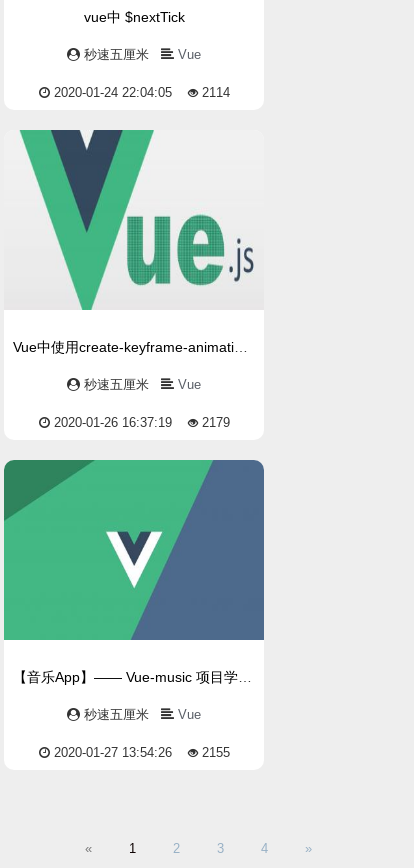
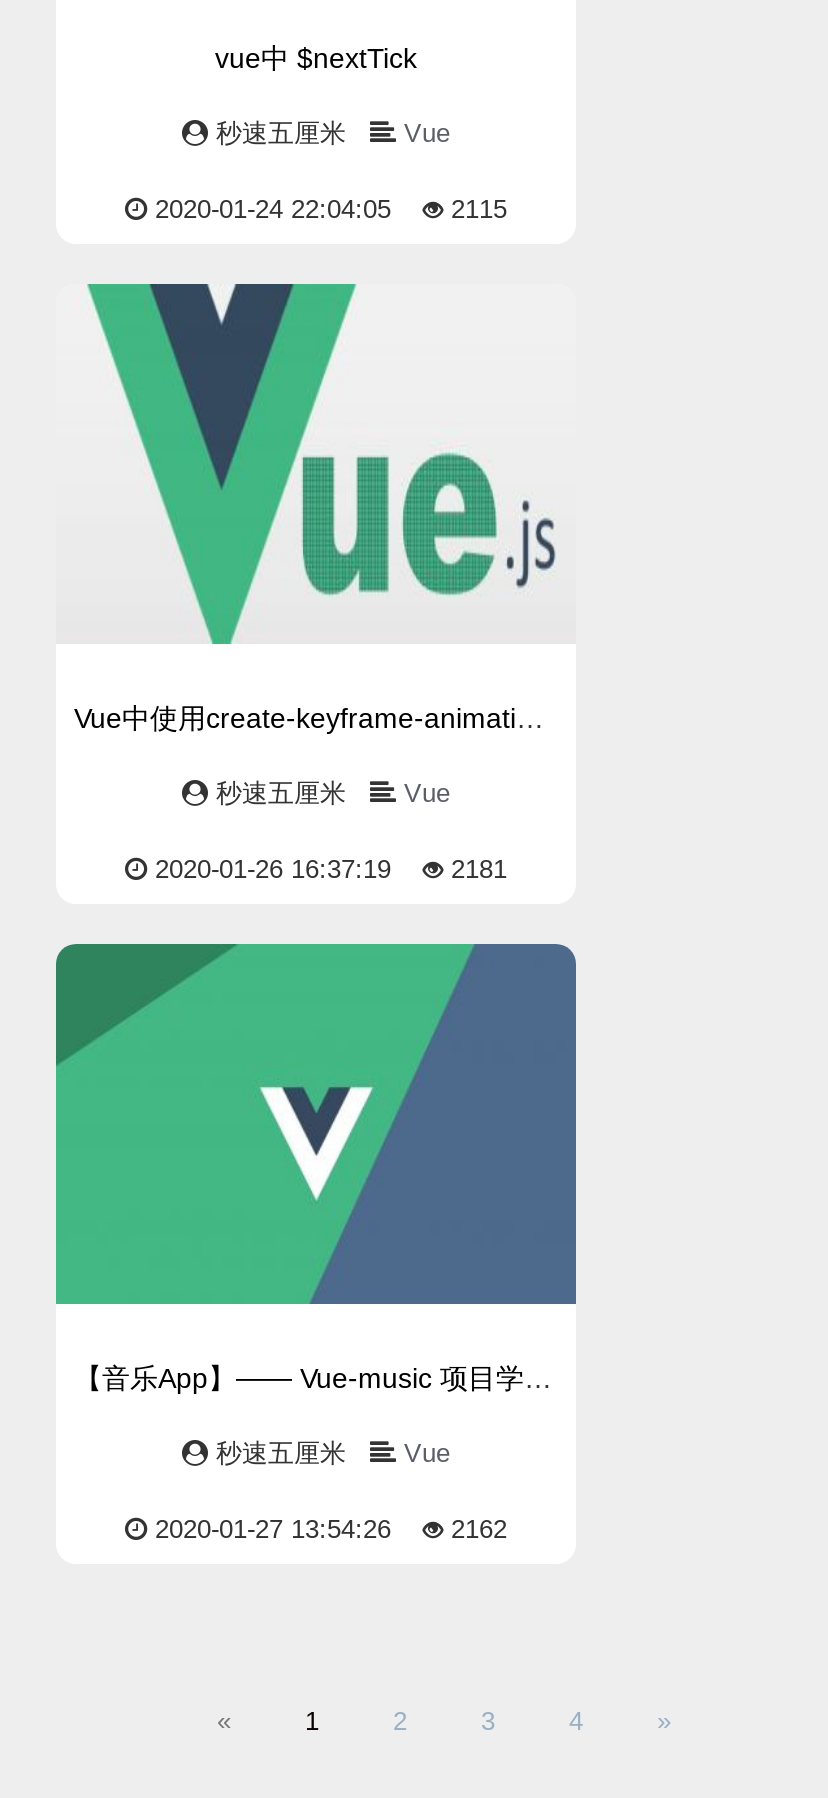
- 2020-01-24 22:04:05 2114
+ 2020-01-24 22:04:05 2115

- 2020-01-26 16:37:19 2179
+ 2020-01-26 16:37:19 2181

- 2020-01-27 13:54:26 2155
+ 2020-01-27 13:54:26 2162
